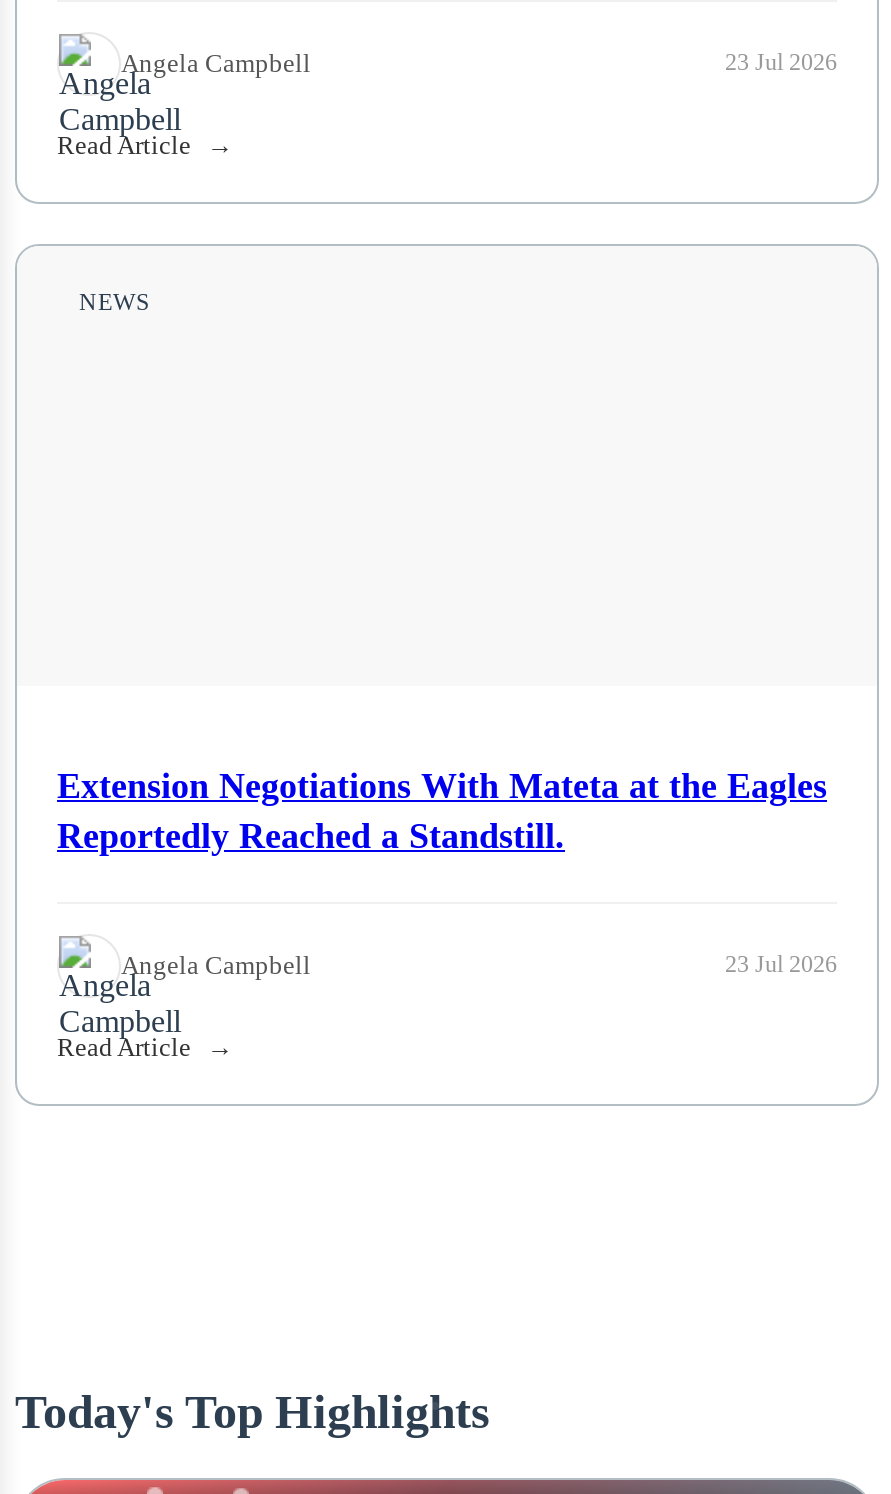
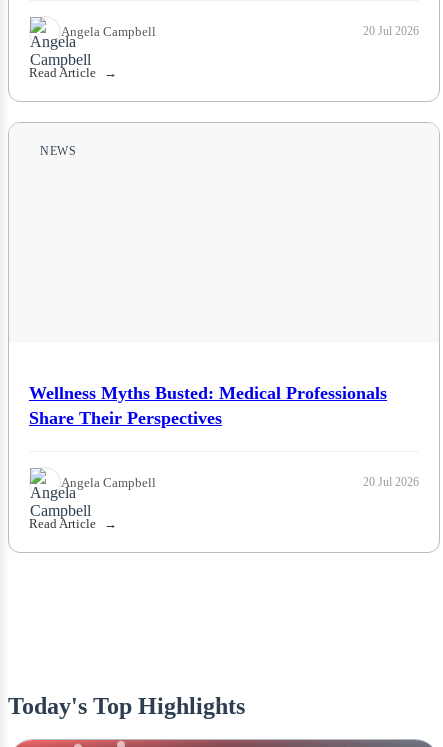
- 23 Jul 2026
+ 20 Jul 2026

- Extension Negotiations With Mateta at the Eagles
- Reportedly Reached a Standstill.
+ Wellness Myths Busted: Medical Professionals
+ Share Their Perspectives

- 23 Jul 2026
+ 20 Jul 2026
